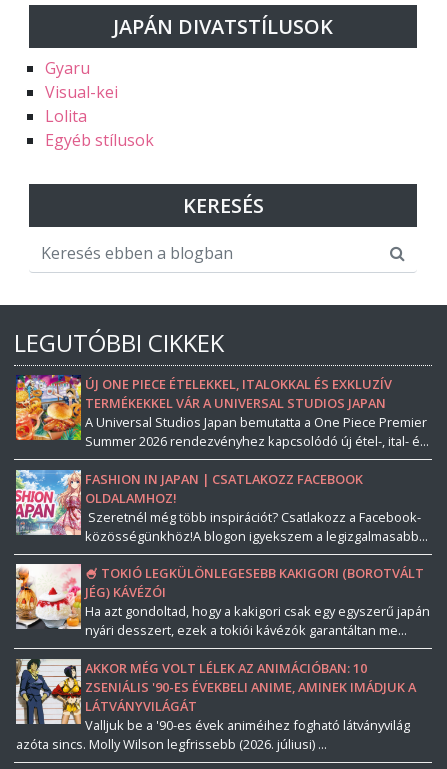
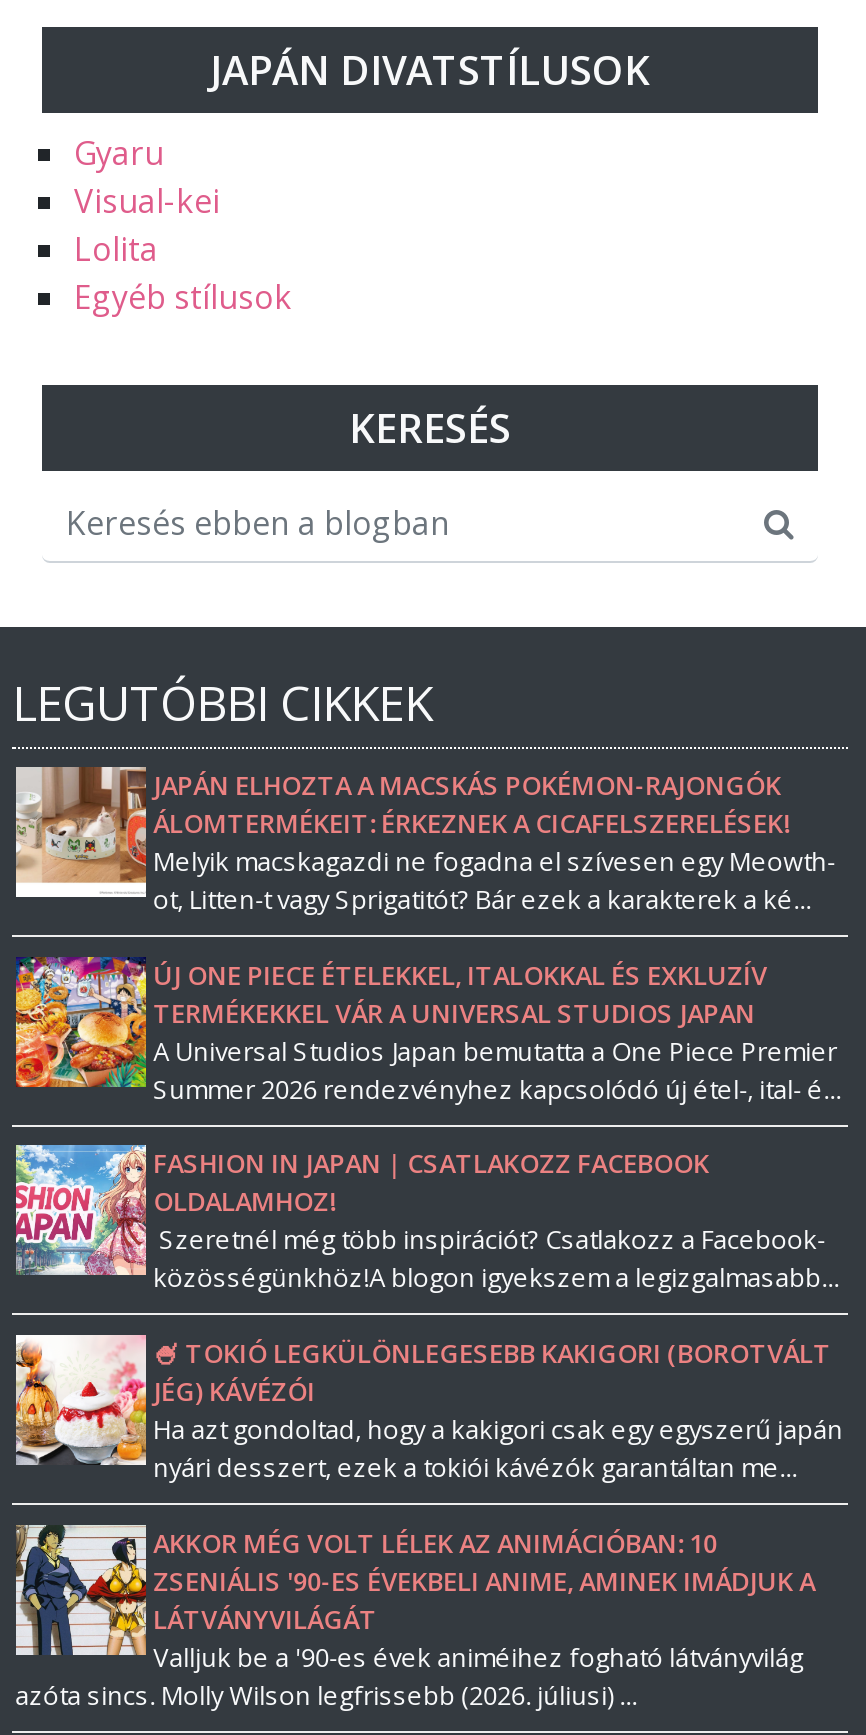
+ [image]
+ JAPÁN ELHOZTA A MACSKÁS POKÉMON-RAJONGÓK
+ ÁLOMTERMÉKEIT: ÉRKEZNEK A CICAFELSZERELÉSEK!
+ Melyik macskagazdi ne fogadna el szívesen egy Meowth-
+ ot, Litten-t vagy Sprigatitót? Bár ezek a karakterek a ké...
